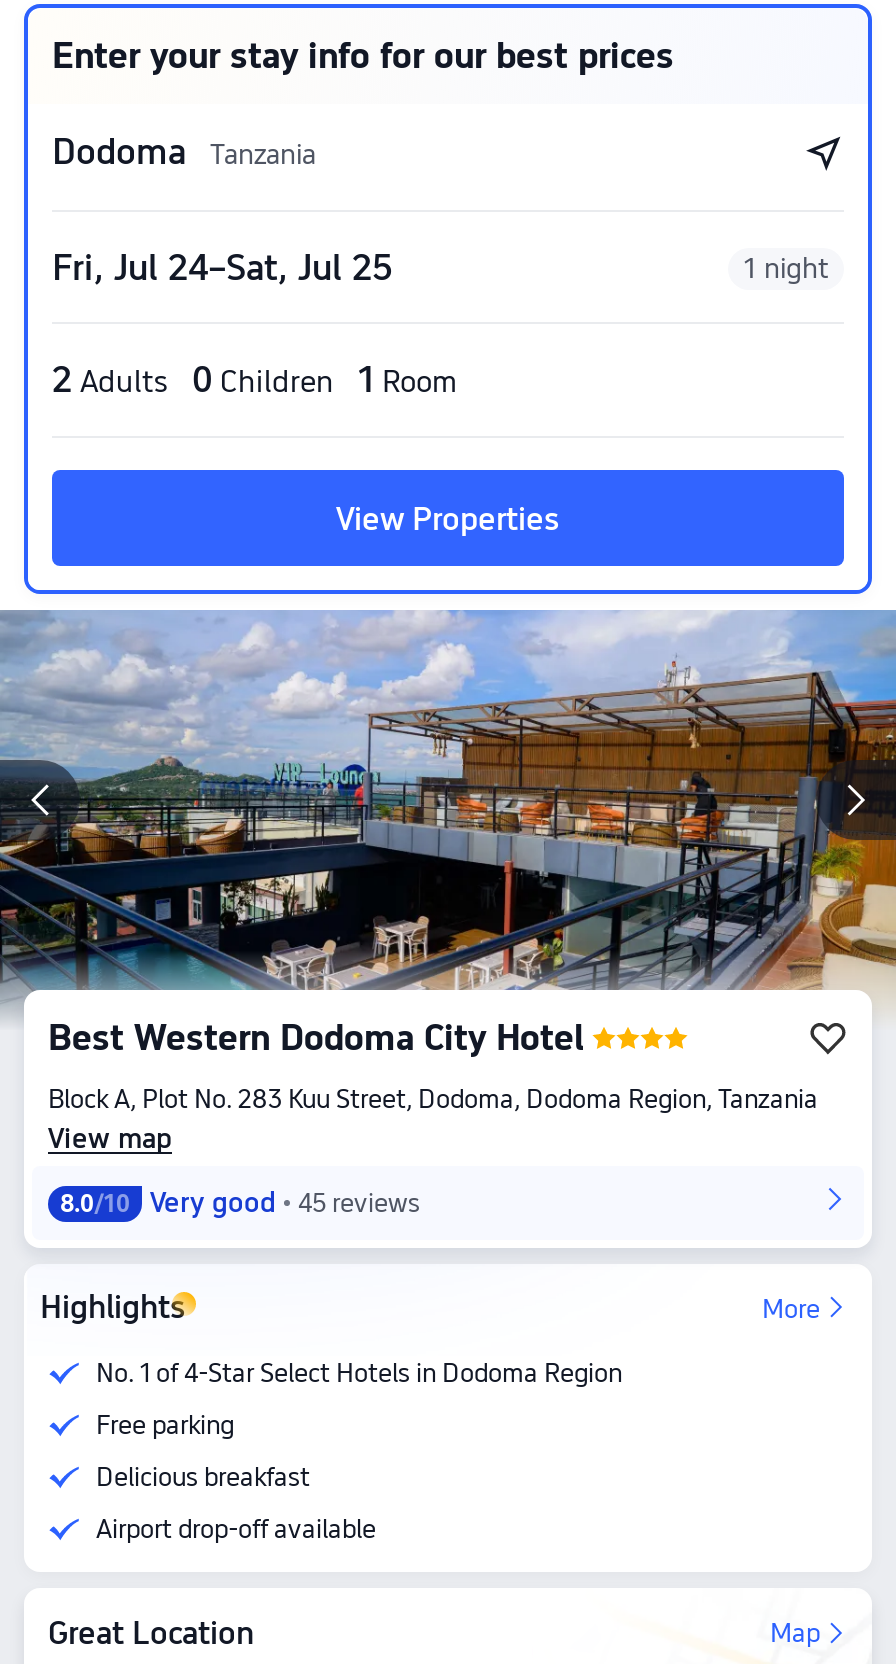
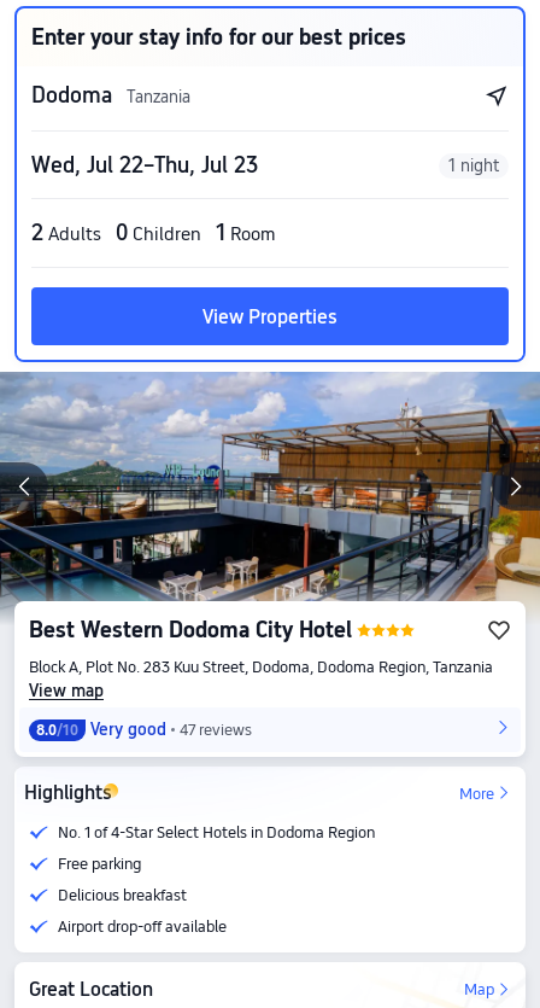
- Fri, Jul 24–Sat, Jul 25
+ Wed, Jul 22–Thu, Jul 23

- 8.0/10 Very good 45 reviews
+ 8.0/10 Very good 47 reviews
